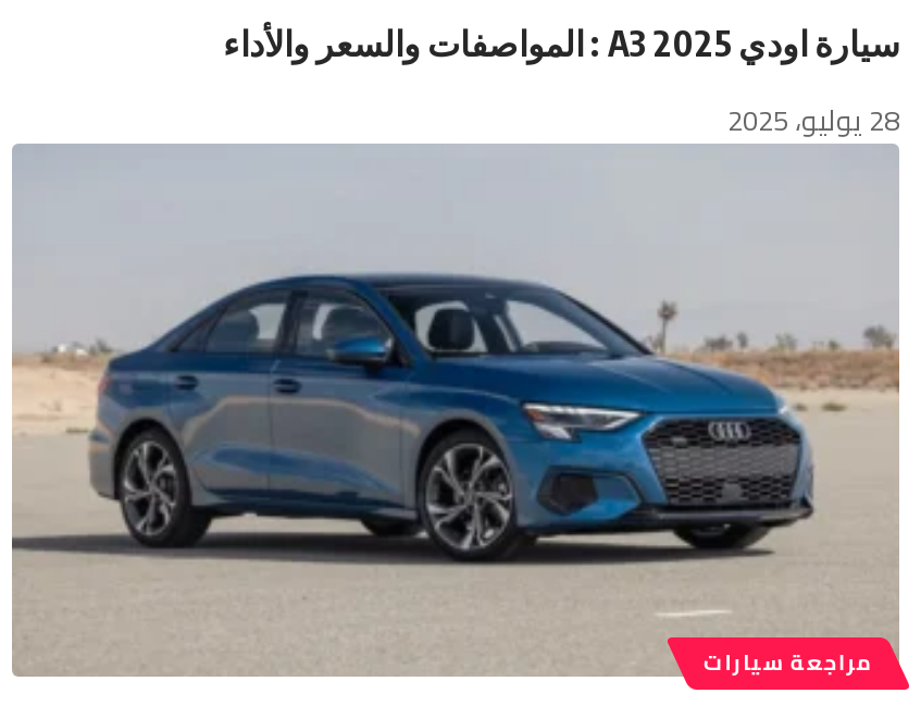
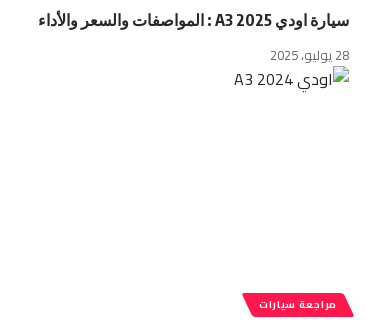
- [image]
